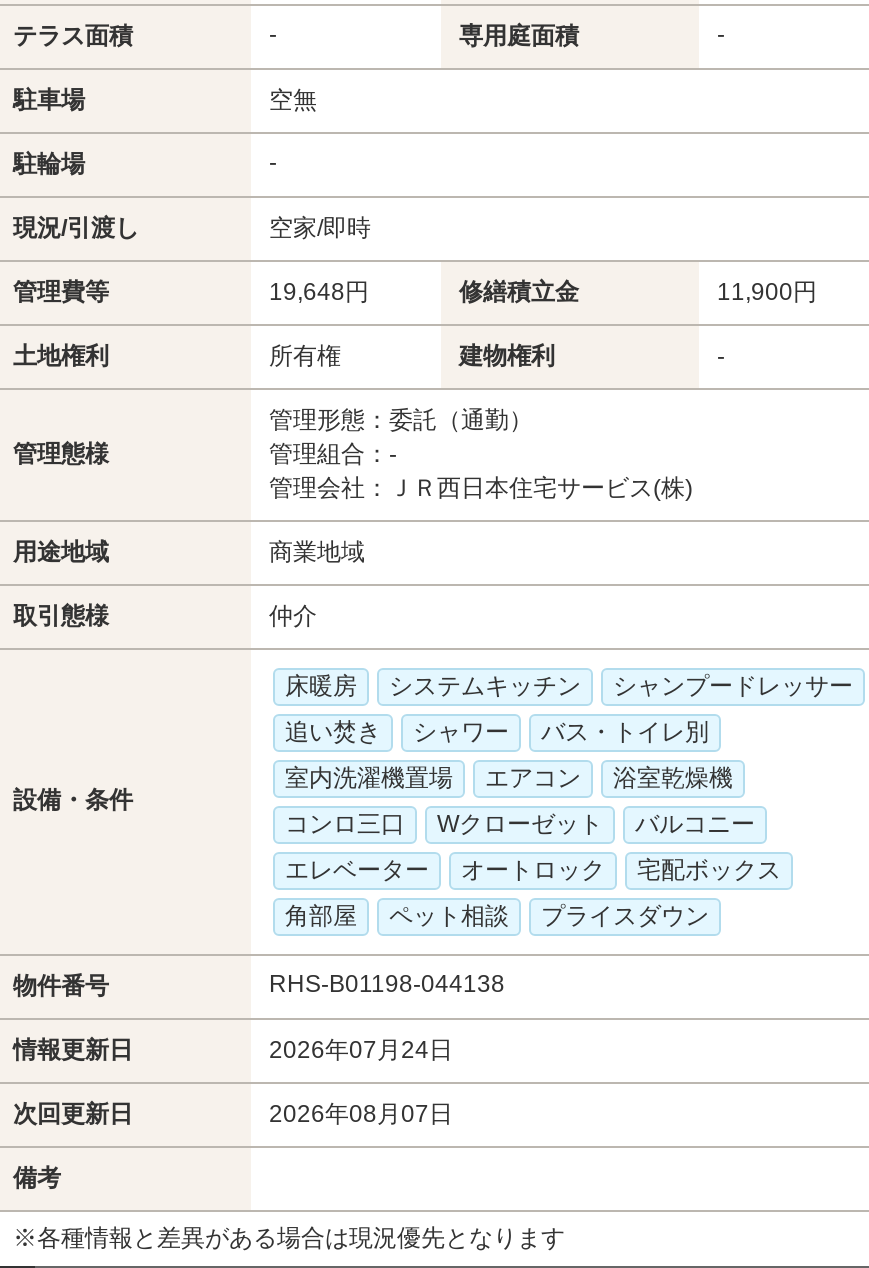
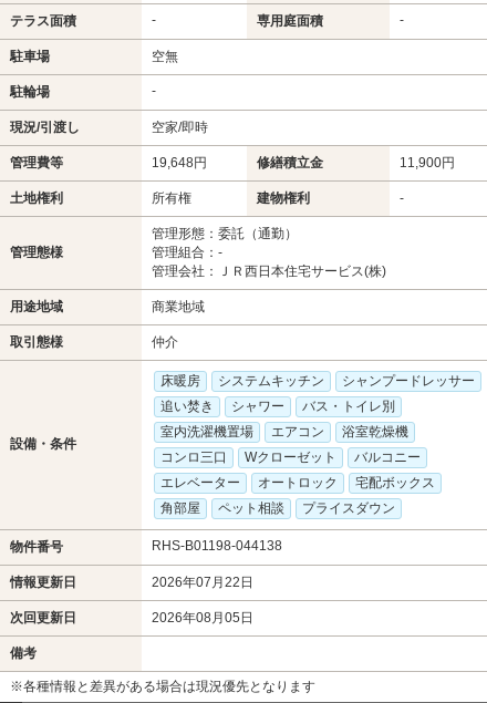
- 2026年07月24日
+ 2026年07月22日

- 2026年08月07日
+ 2026年08月05日
